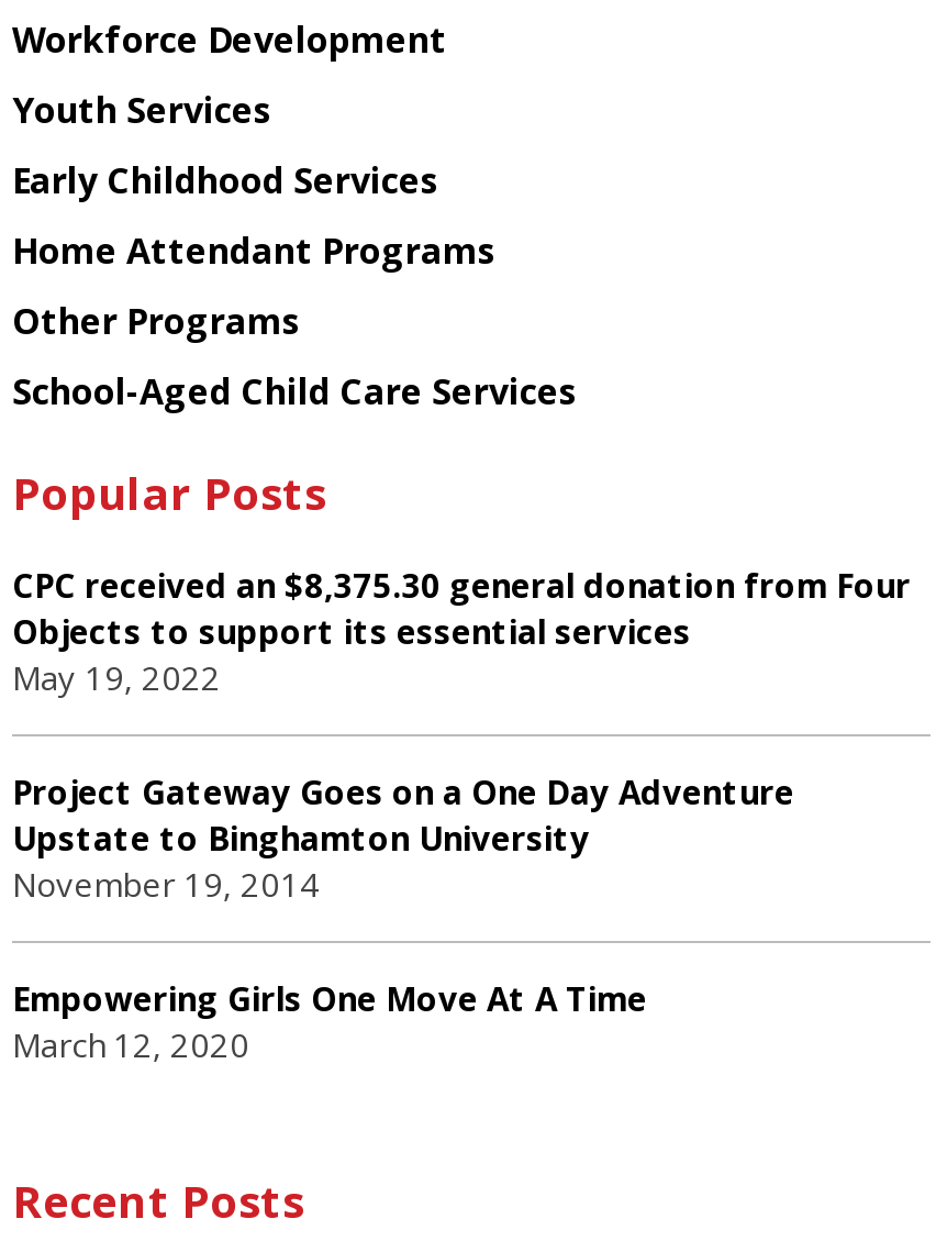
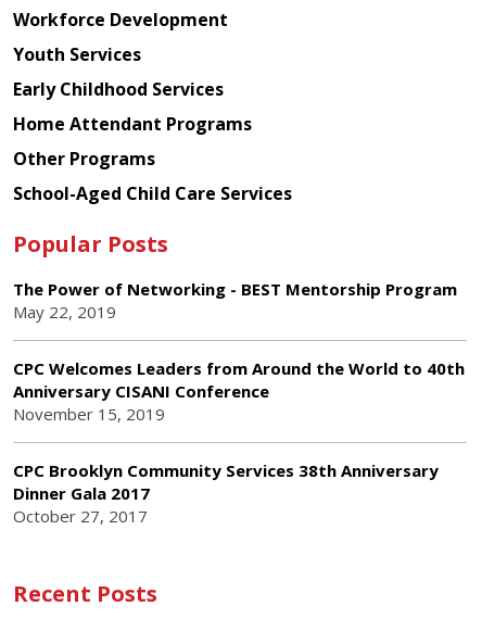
- CPC received an $8,375.30 general donation from Four
- Objects to support its essential services
- May 19, 2022
+ The Power of Networking - BEST Mentorship Program
+ May 22, 2019

- Project Gateway Goes on a One Day Adventure
- Upstate to Binghamton University
- November 19, 2014
+ CPC Welcomes Leaders from Around the World to 40th
+ Anniversary CISANI Conference
+ November 15, 2019

- Empowering Girls One Move At A Time
- March 12, 2020
+ CPC Brooklyn Community Services 38th Anniversary
+ Dinner Gala 2017
+ October 27, 2017
